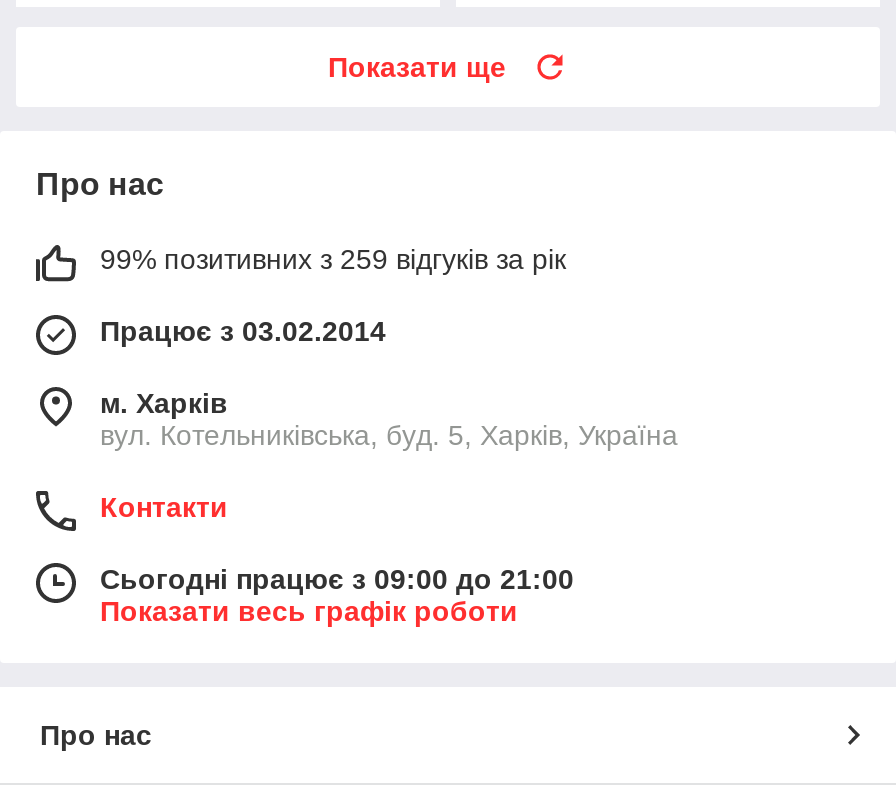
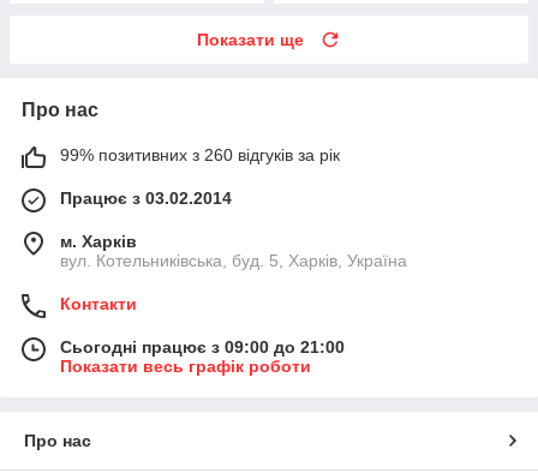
- 99% позитивних з 259 відгуків за рік
+ 99% позитивних з 260 відгуків за рік
